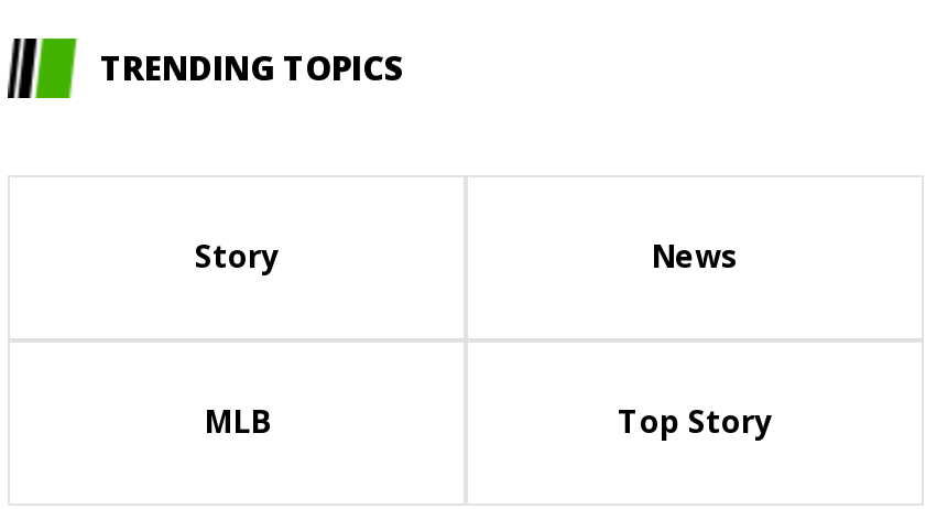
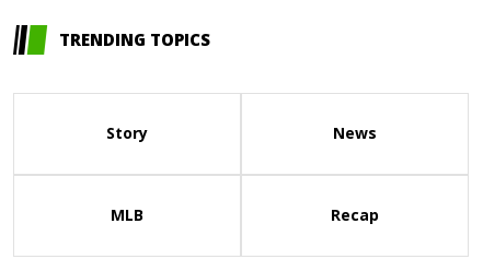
- Top Story
+ Recap
